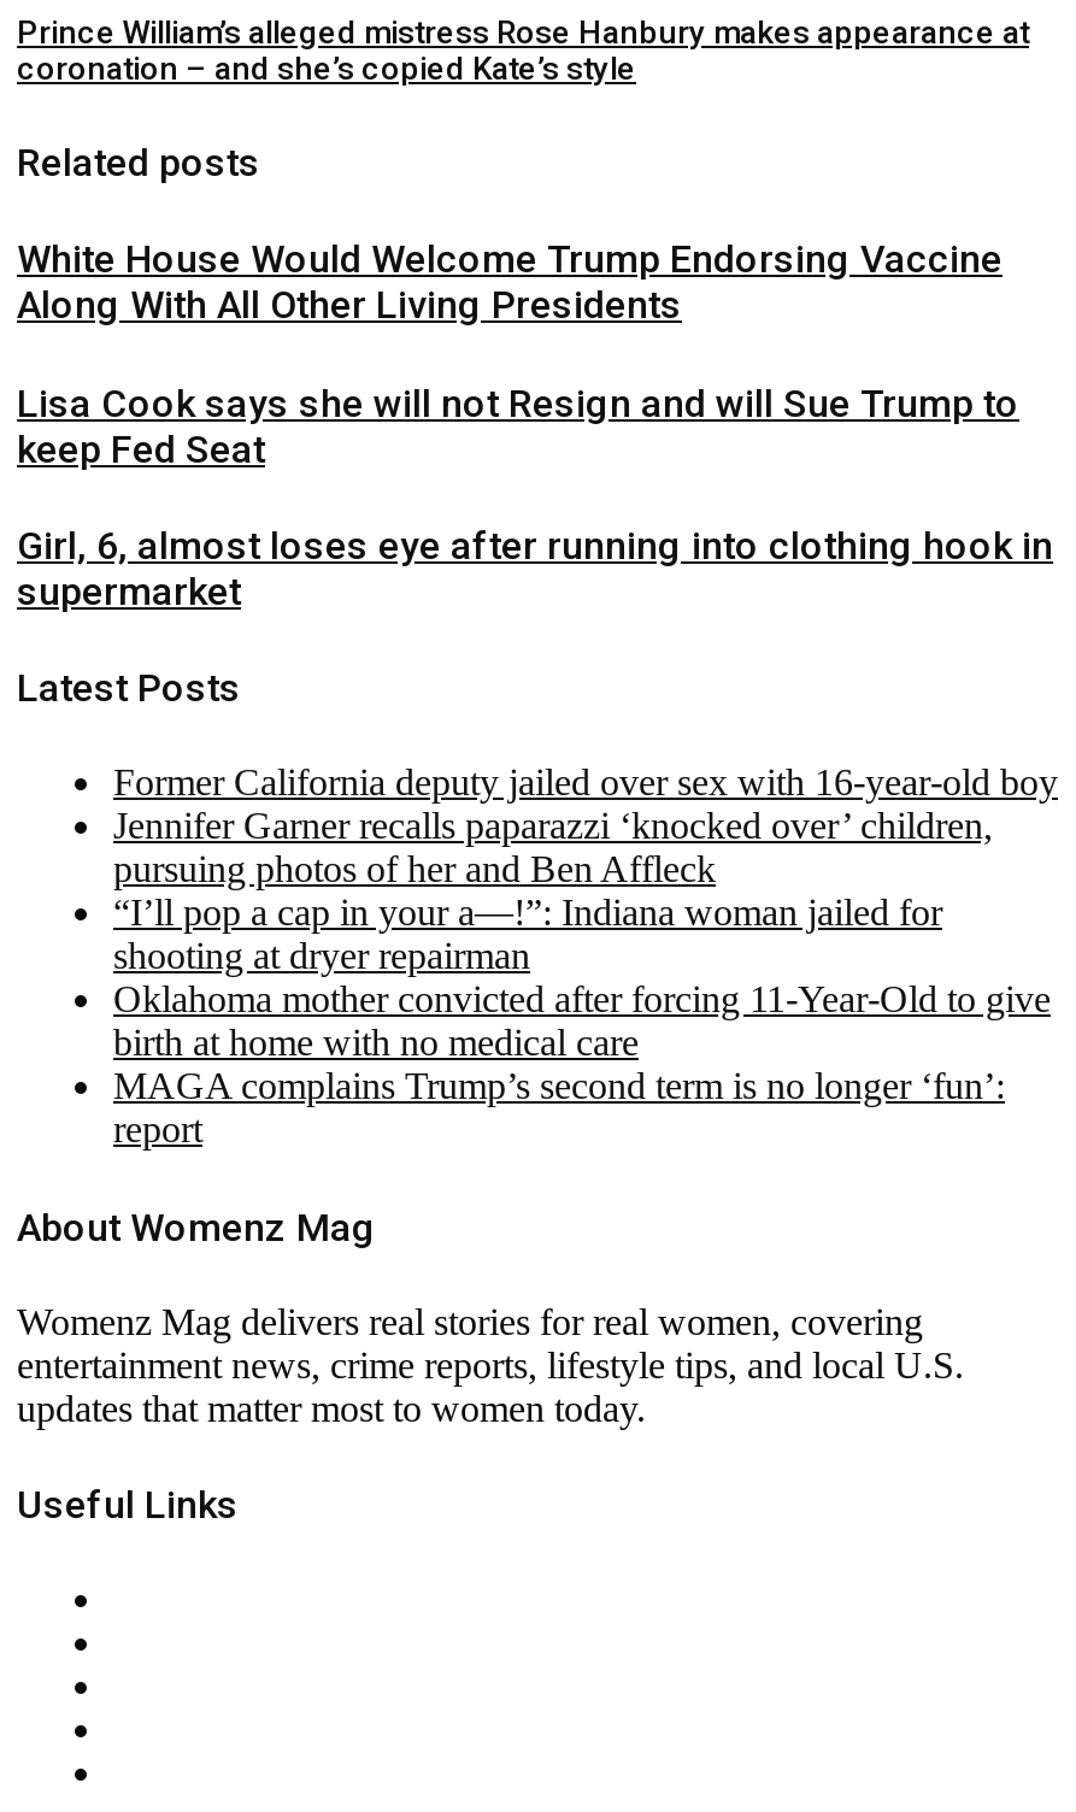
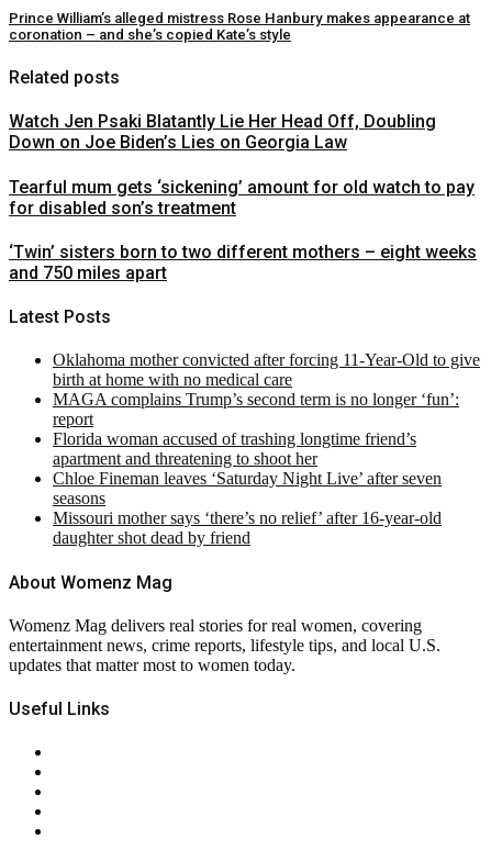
- White House Would Welcome Trump Endorsing Vaccine
- Along With All Other Living Presidents
+ Watch Jen Psaki Blatantly Lie Her Head Off, Doubling
+ Down on Joe Biden’s Lies on Georgia Law

- Lisa Cook says she will not Resign and will Sue Trump to
- keep Fed Seat
+ Tearful mum gets ‘sickening’ amount for old watch to pay
+ for disabled son’s treatment

- Girl, 6, almost loses eye after running into clothing hook in
- supermarket
+ ‘Twin’ sisters born to two different mothers – eight weeks
+ and 750 miles apart

- Former California deputy jailed over sex with 16-year-old boy
- Jennifer Garner recalls paparazzi ‘knocked over’ children,
- pursuing photos of her and Ben Affleck
- “I’ll pop a cap in your a—!”: Indiana woman jailed for
- shooting at dryer repairman

moved up: Oklahoma mother convicted after forcing 11-Year-Old to give | birth at home with no medical care | MAGA complains Trump’s second term is no longer ‘fun’: | report

+ Florida woman accused of trashing longtime friend’s
+ apartment and threatening to shoot her
+ Chloe Fineman leaves ‘Saturday Night Live’ after seven
+ seasons
+ Missouri mother says ‘there’s no relief’ after 16-year-old
+ daughter shot dead by friend
